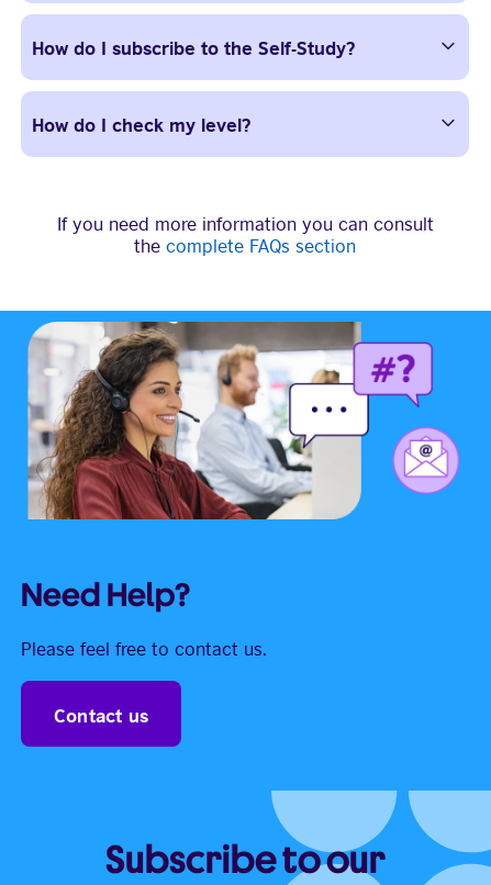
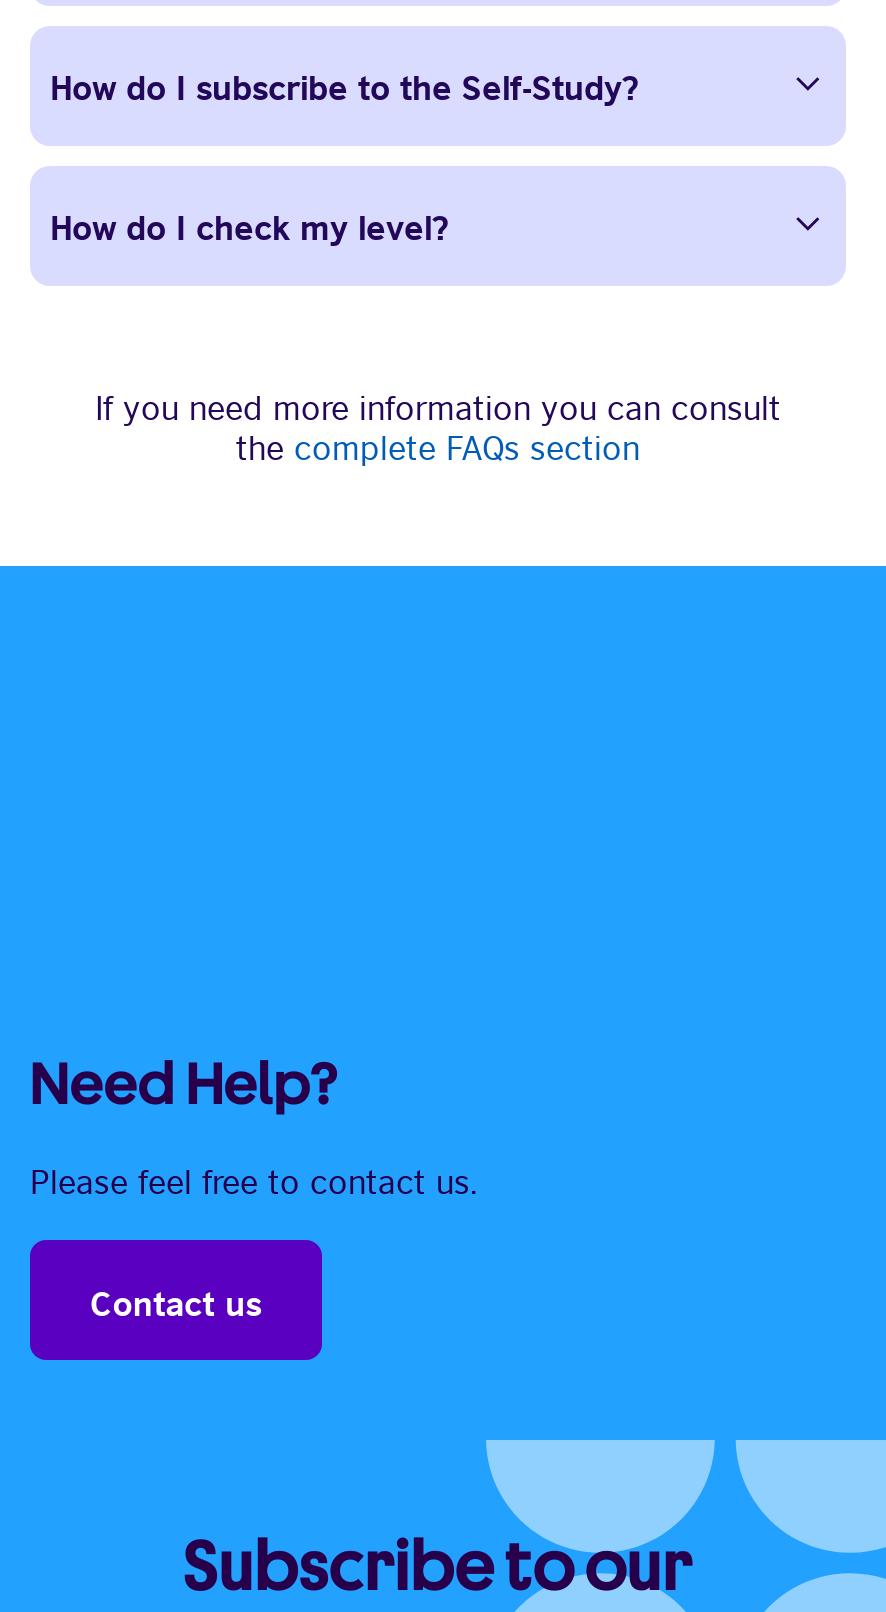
- [image]
